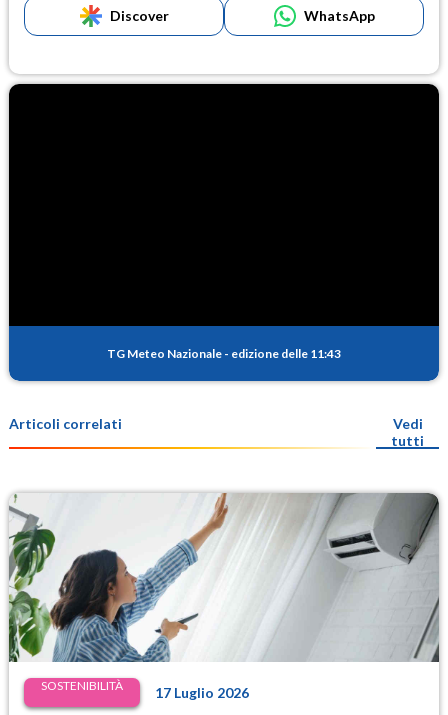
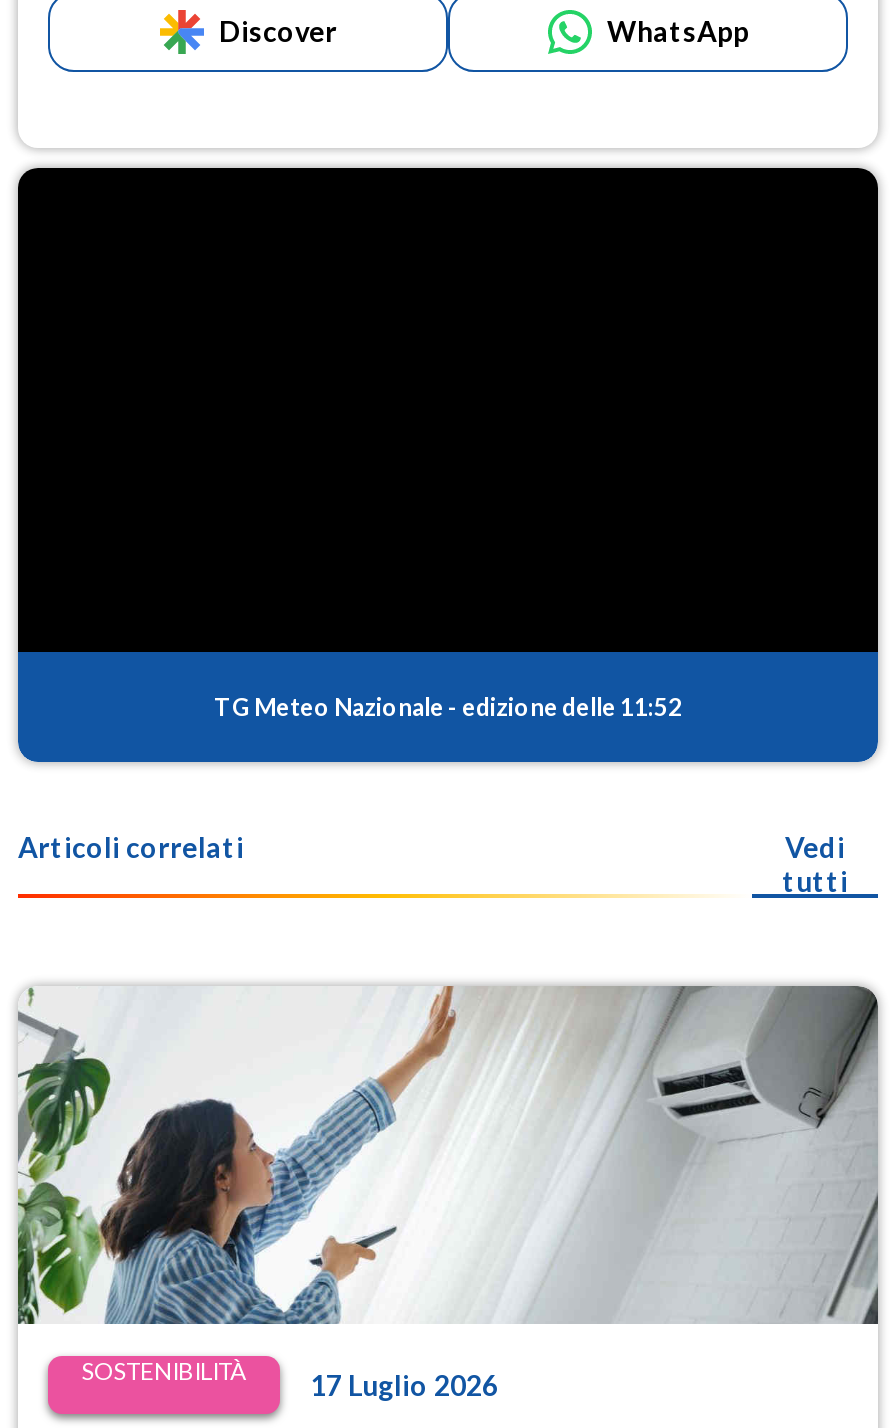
- TG Meteo Nazionale - edizione delle 11:43
+ TG Meteo Nazionale - edizione delle 11:52
